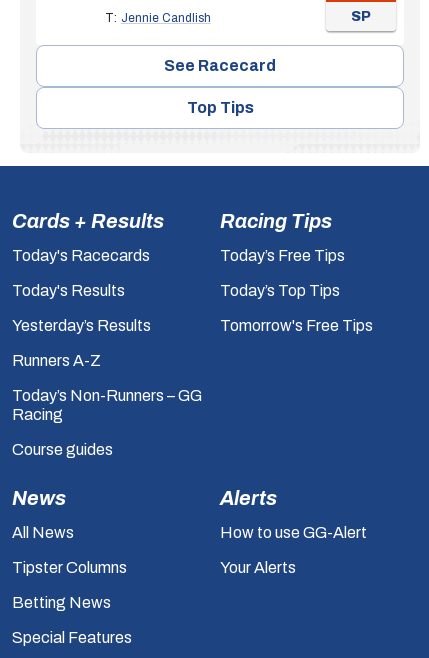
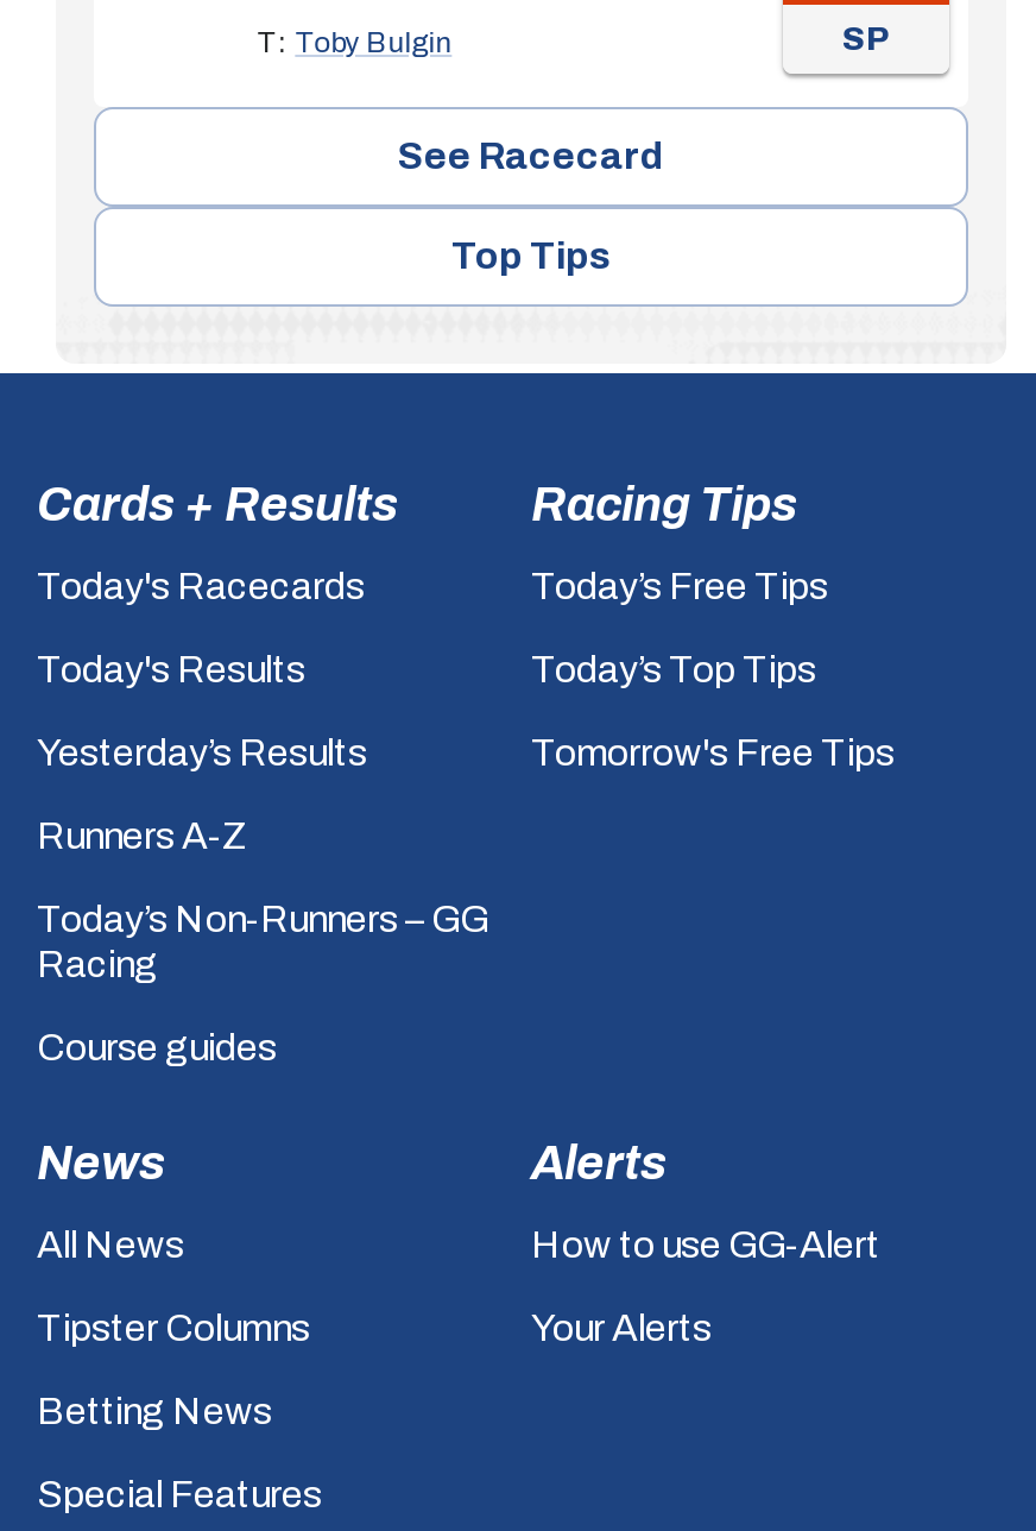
- T: Jennie Candlish
+ T: Toby Bulgin
